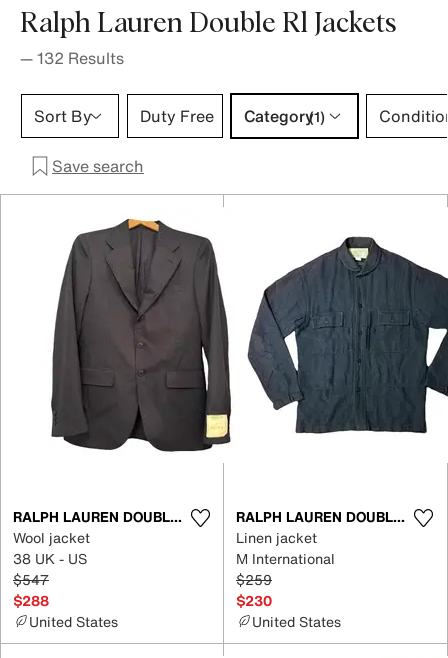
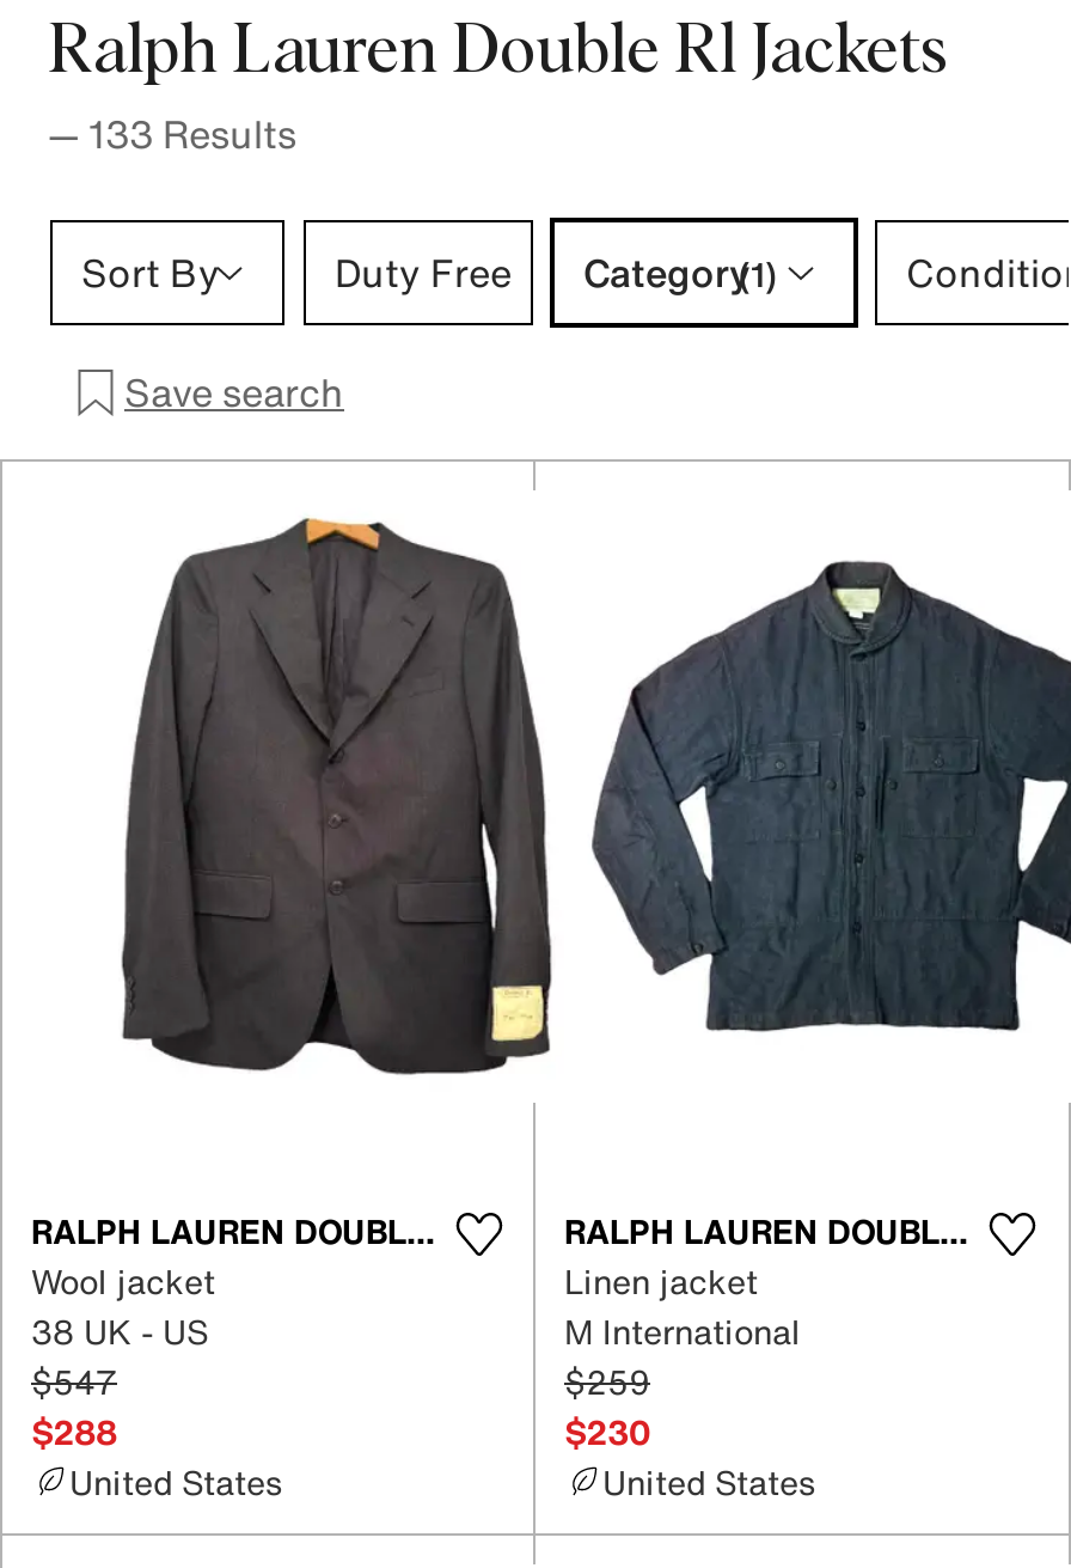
- — 132 Results
+ — 133 Results
